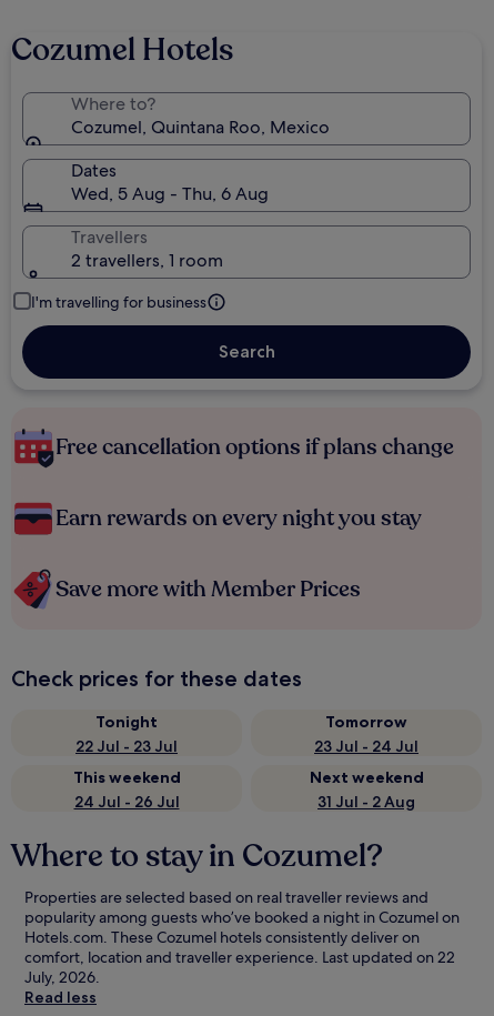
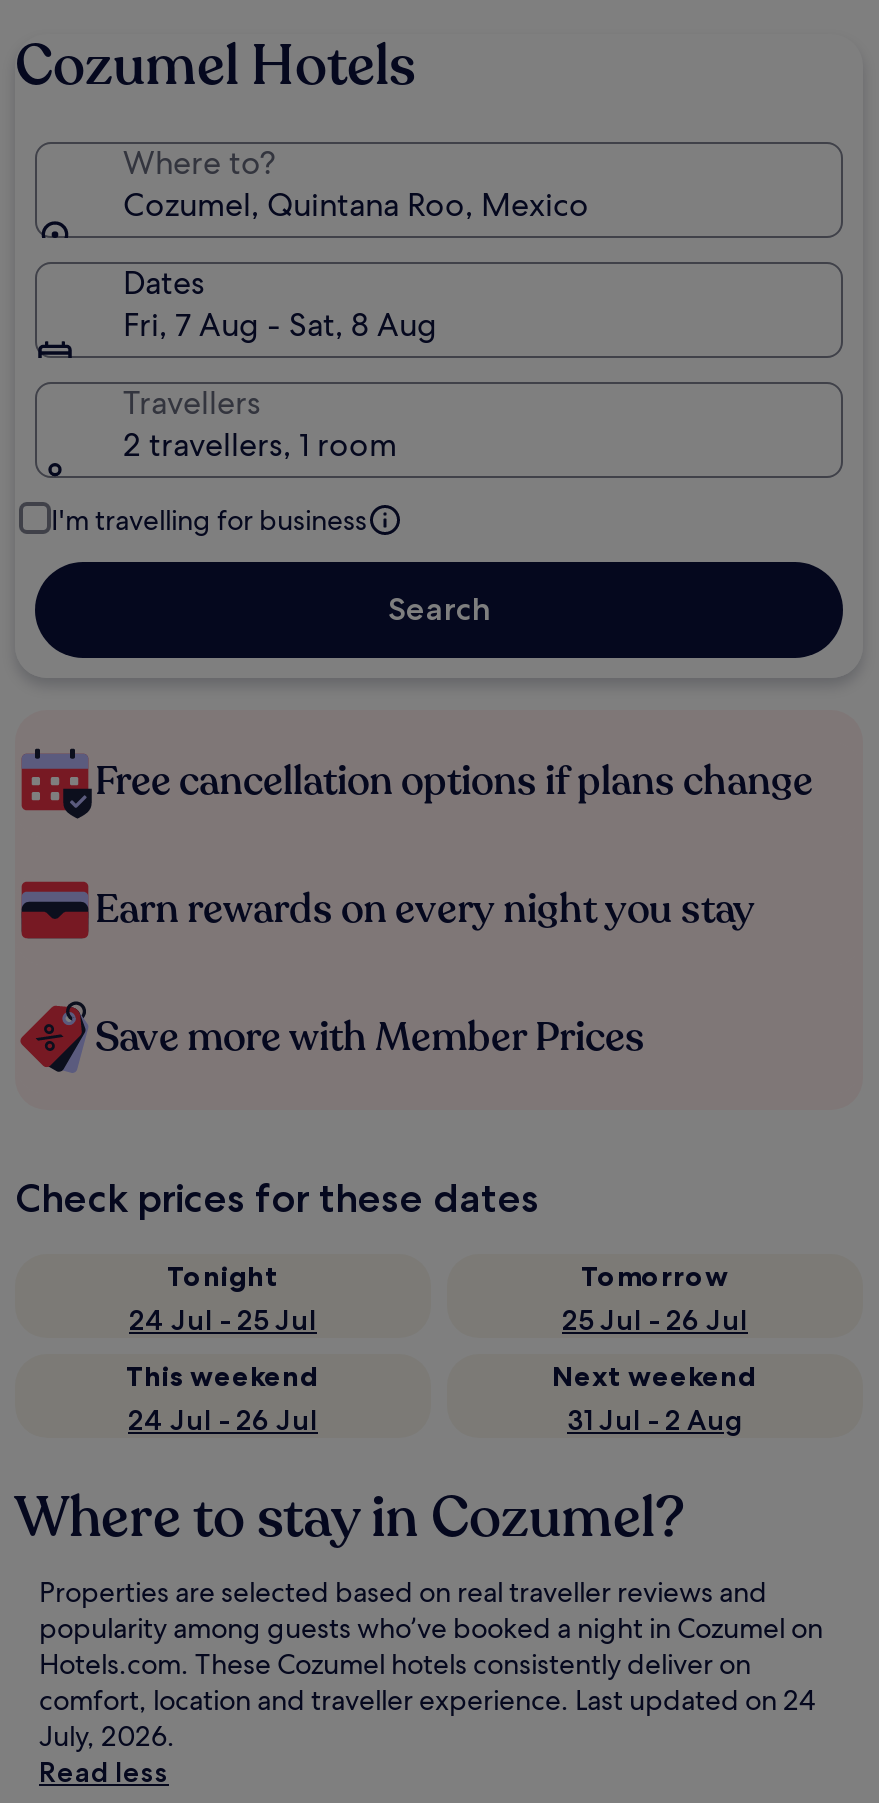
- Wed, 5 Aug - Thu, 6 Aug
+ Fri, 7 Aug - Sat, 8 Aug

- 22 Jul - 23 Jul
+ 24 Jul - 25 Jul

- 23 Jul - 24 Jul
+ 25 Jul - 26 Jul

- comfort, location and traveller experience. Last updated on 22
+ comfort, location and traveller experience. Last updated on 24
